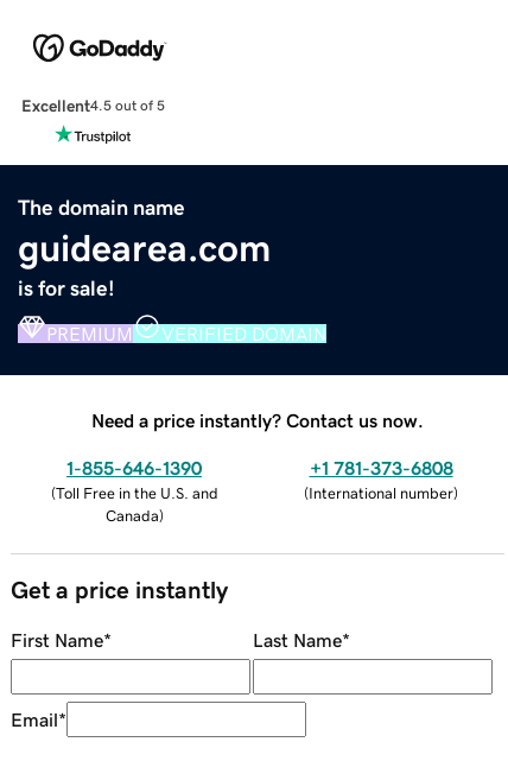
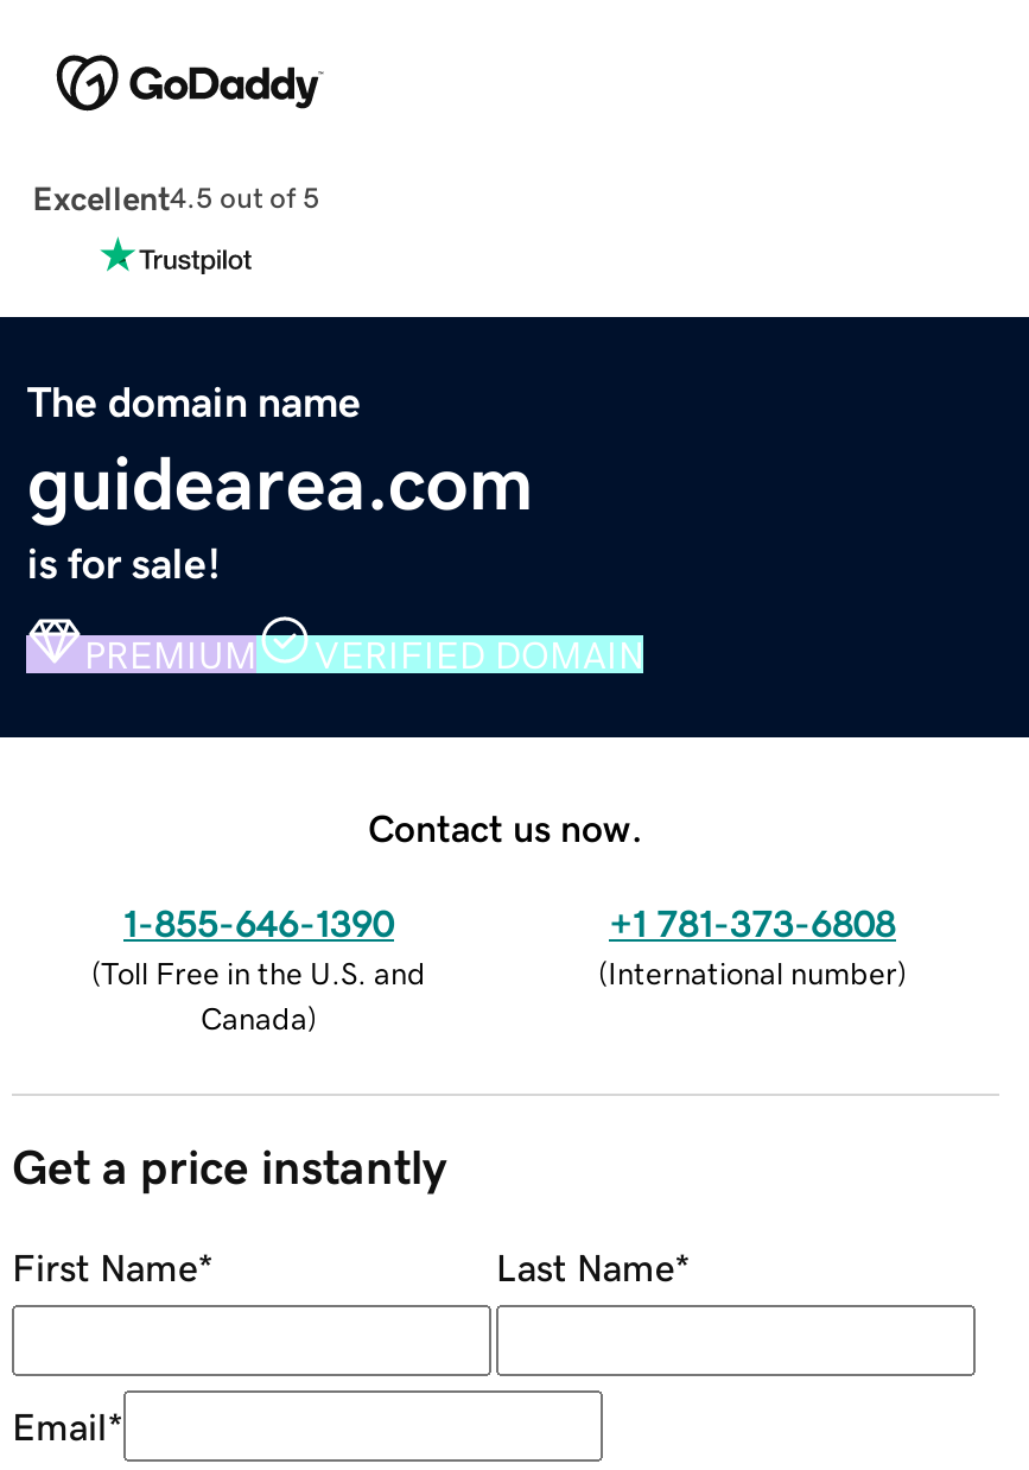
- Need a price instantly? Contact us now.
+ Contact us now.
